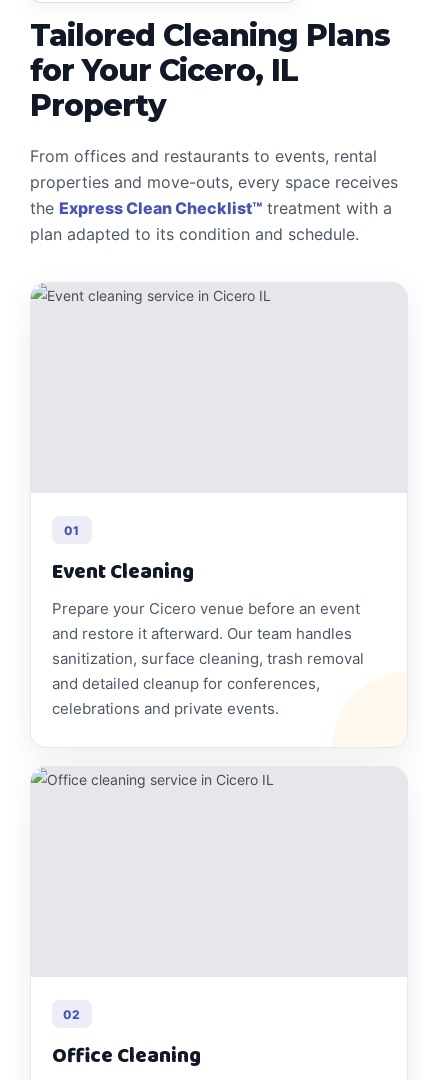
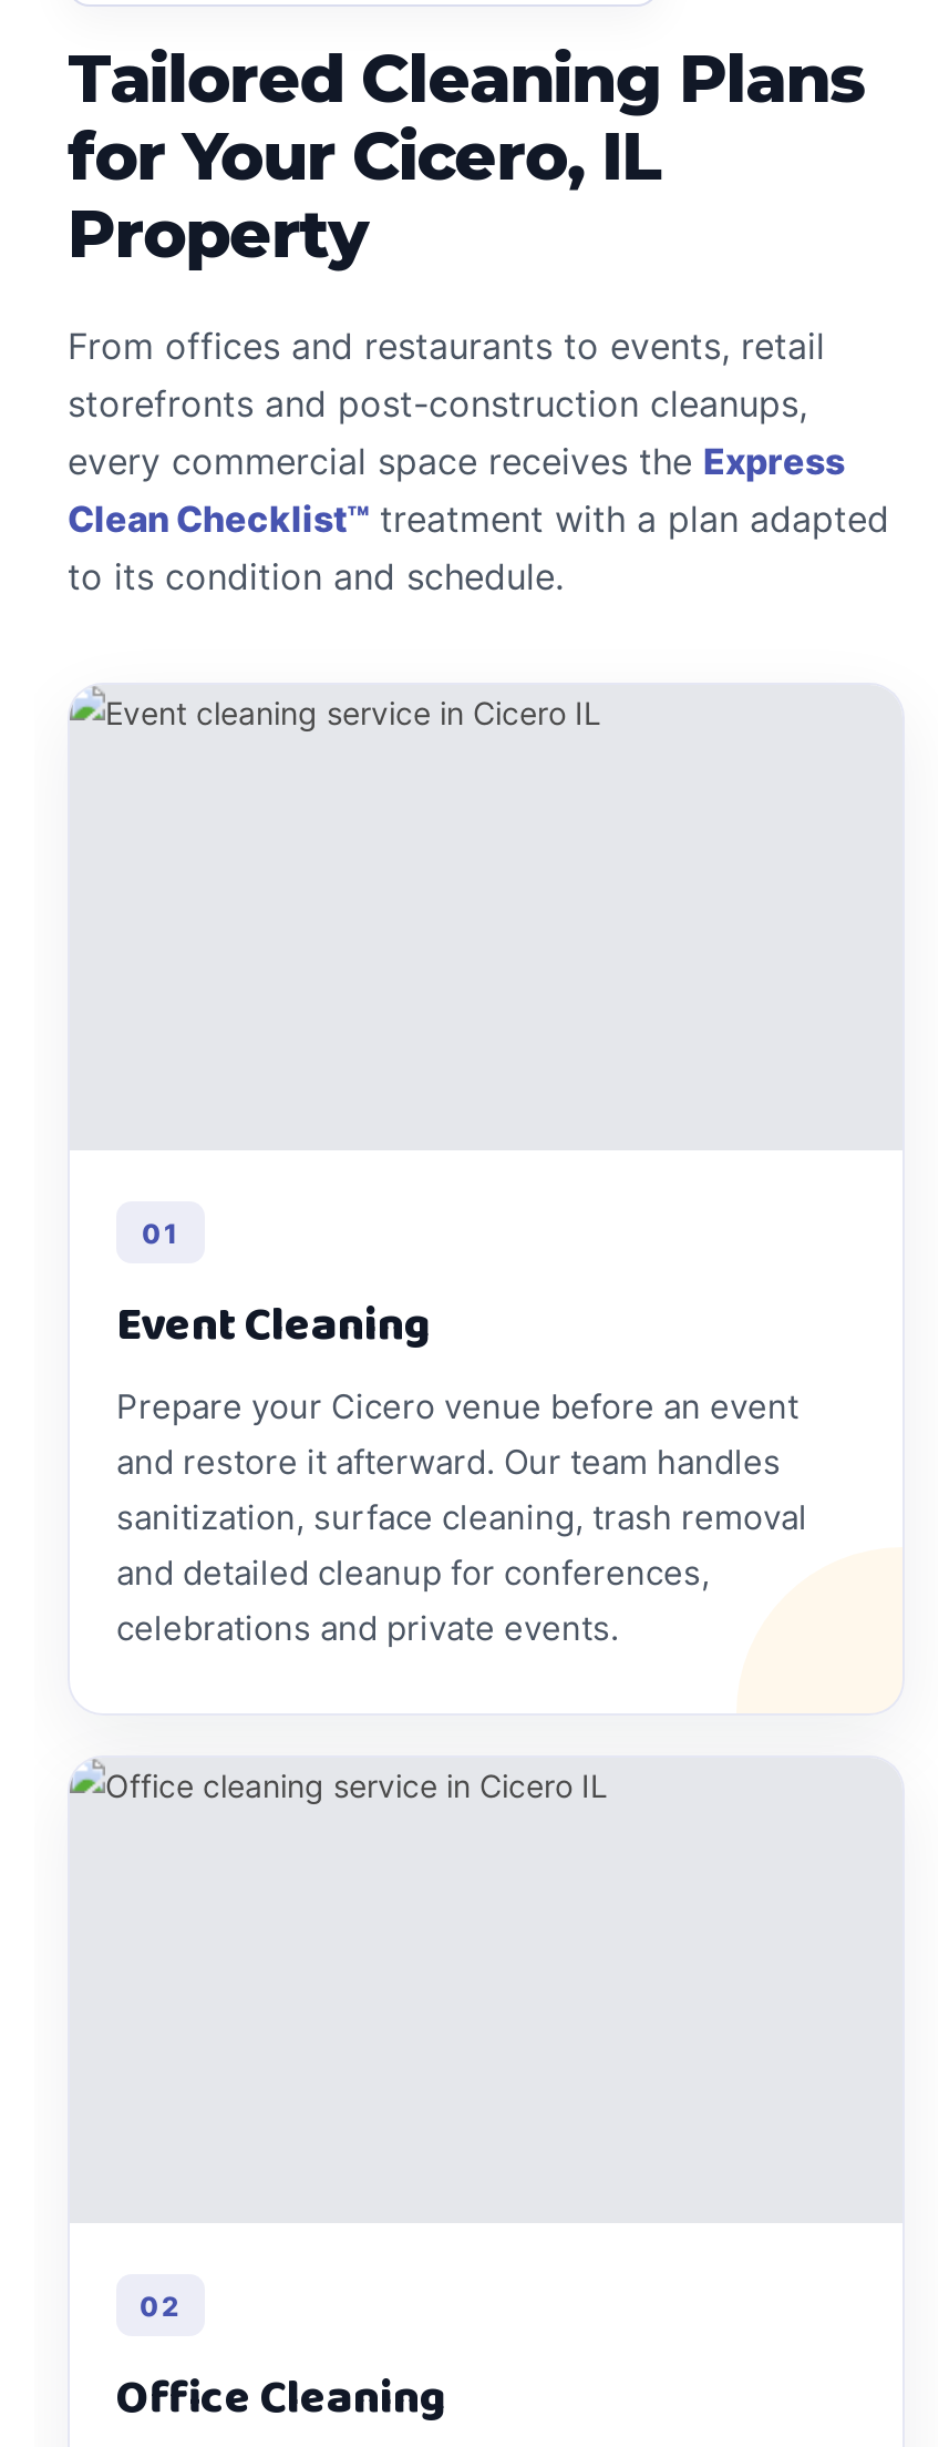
- From offices and restaurants to events, rental
- properties and move-outs, every space receives
- the Express Clean Checklist™ treatment with a
- plan adapted to its condition and schedule.
+ From offices and restaurants to events, retail
+ storefronts and post-construction cleanups,
+ every commercial space receives the Express
+ Clean Checklist™ treatment with a plan adapted
+ to its condition and schedule.
